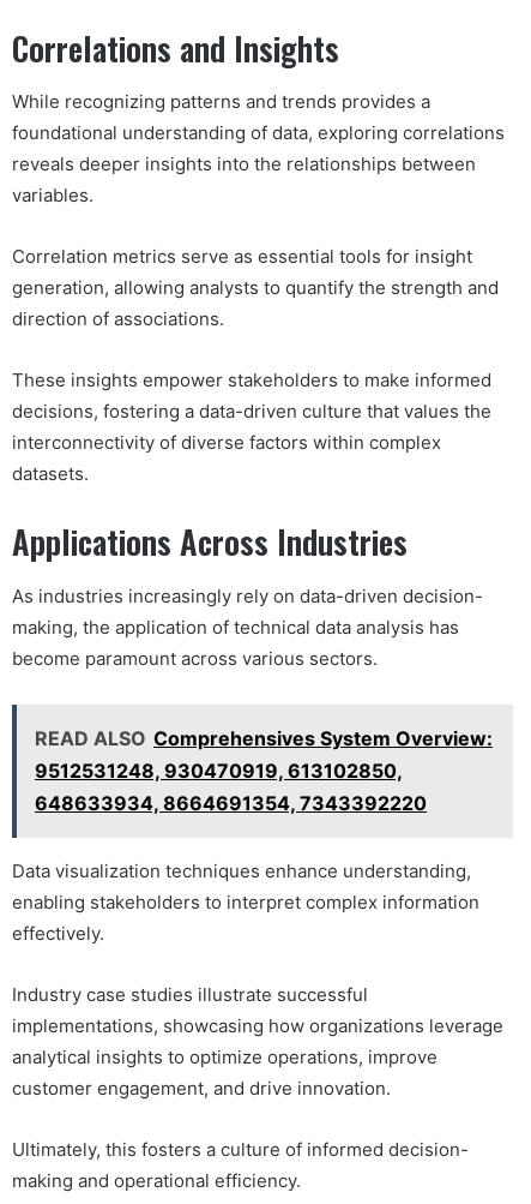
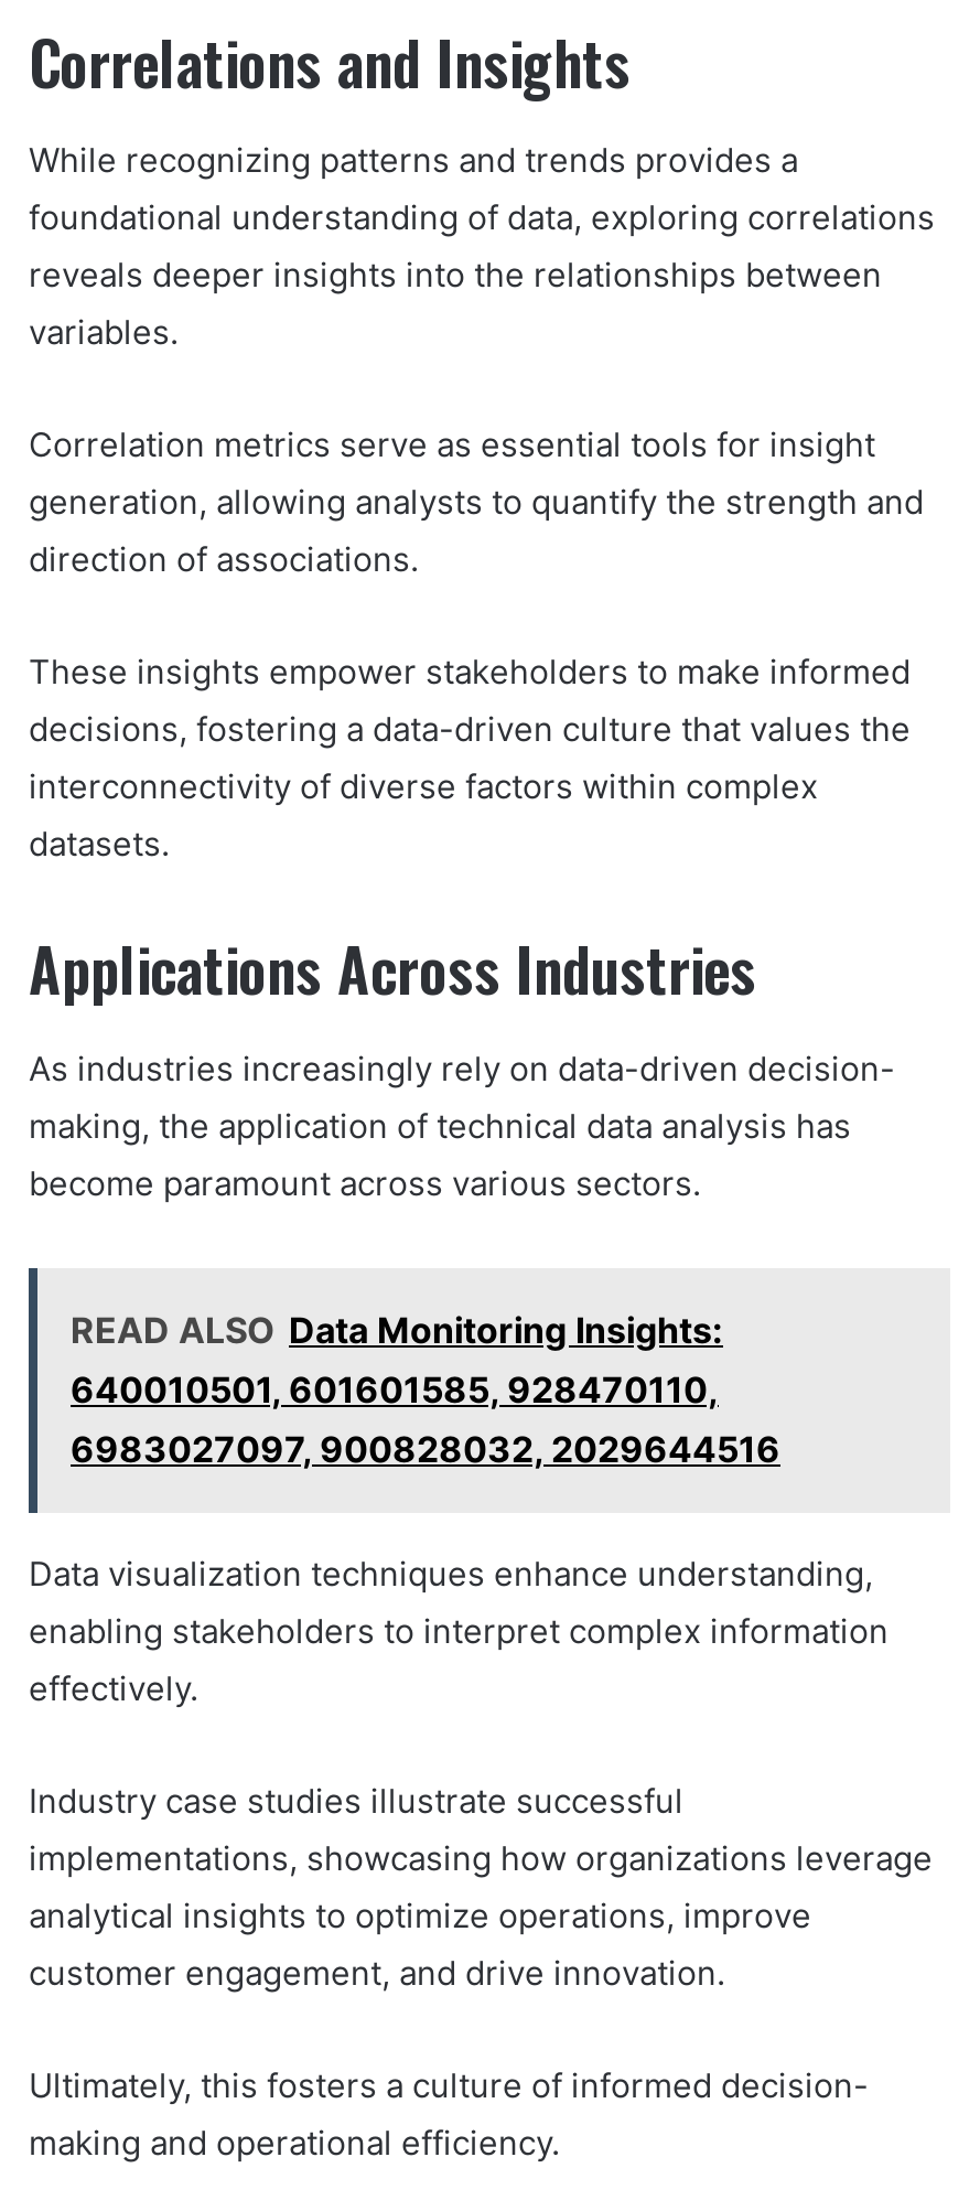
- READ ALSO Comprehensives System Overview:
+ READ ALSO Data Monitoring Insights:

- 9512531248, 930470919, 613102850,
+ 640010501, 601601585, 928470110,

- 648633934, 8664691354, 7343392220
+ 6983027097, 900828032, 2029644516
